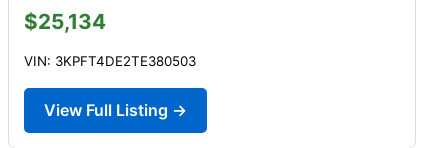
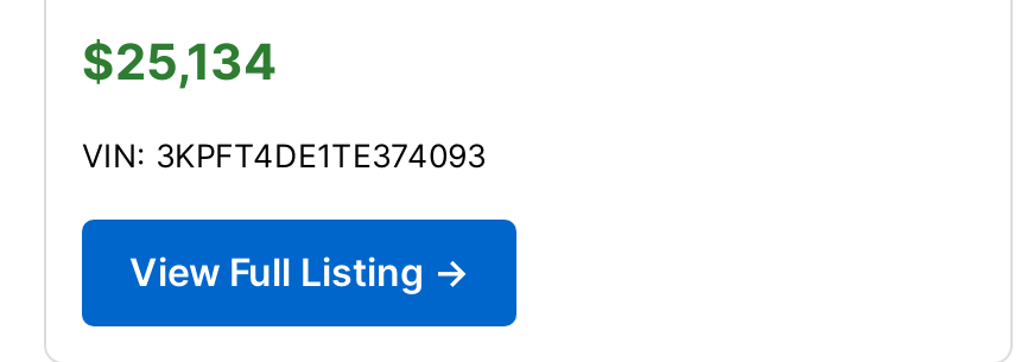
- VIN: 3KPFT4DE2TE380503
+ VIN: 3KPFT4DE1TE374093
